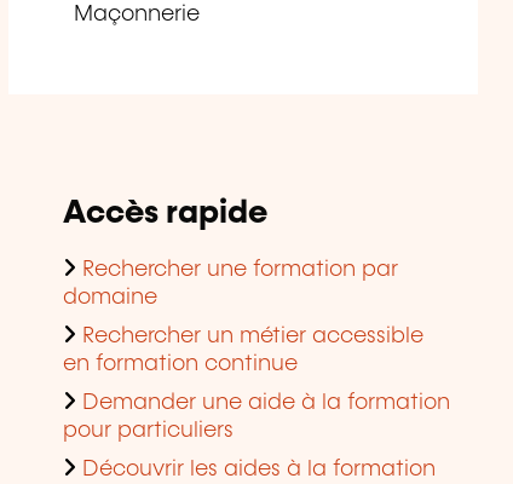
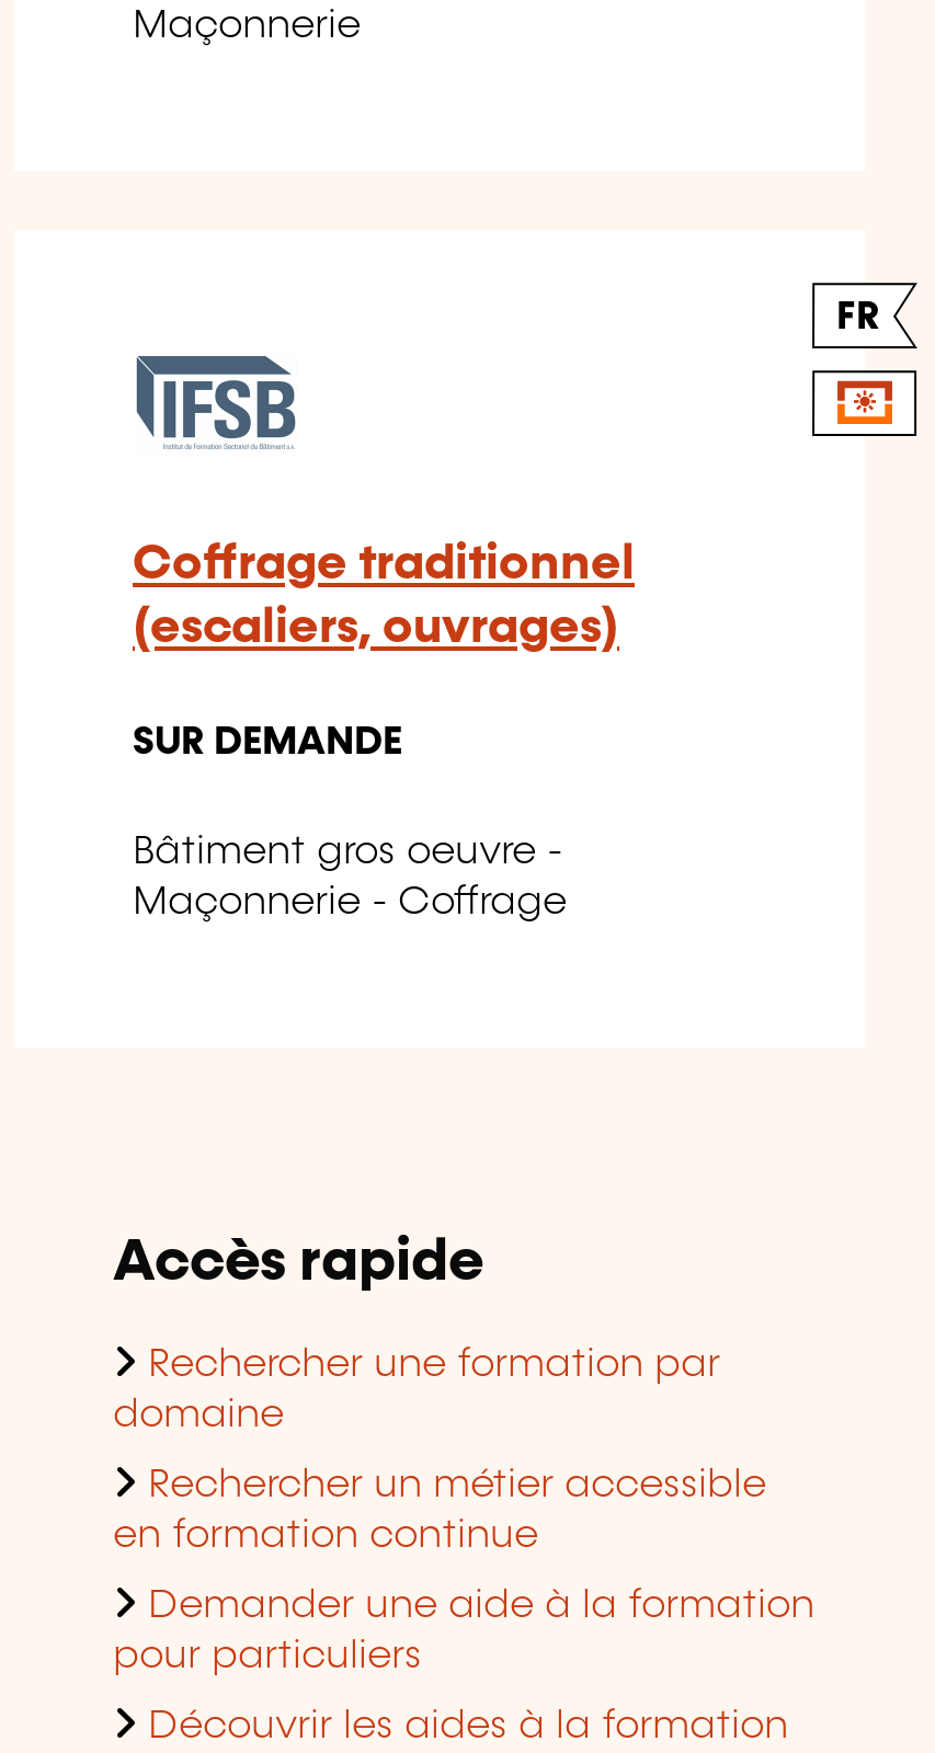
+ [image]
+ Coffrage traditionnel
+ (escaliers, ouvrages)
+ SUR DEMANDE
+ Bâtiment gros oeuvre -
+ Maçonnerie - Coffrage

+ [image]

+ FR
